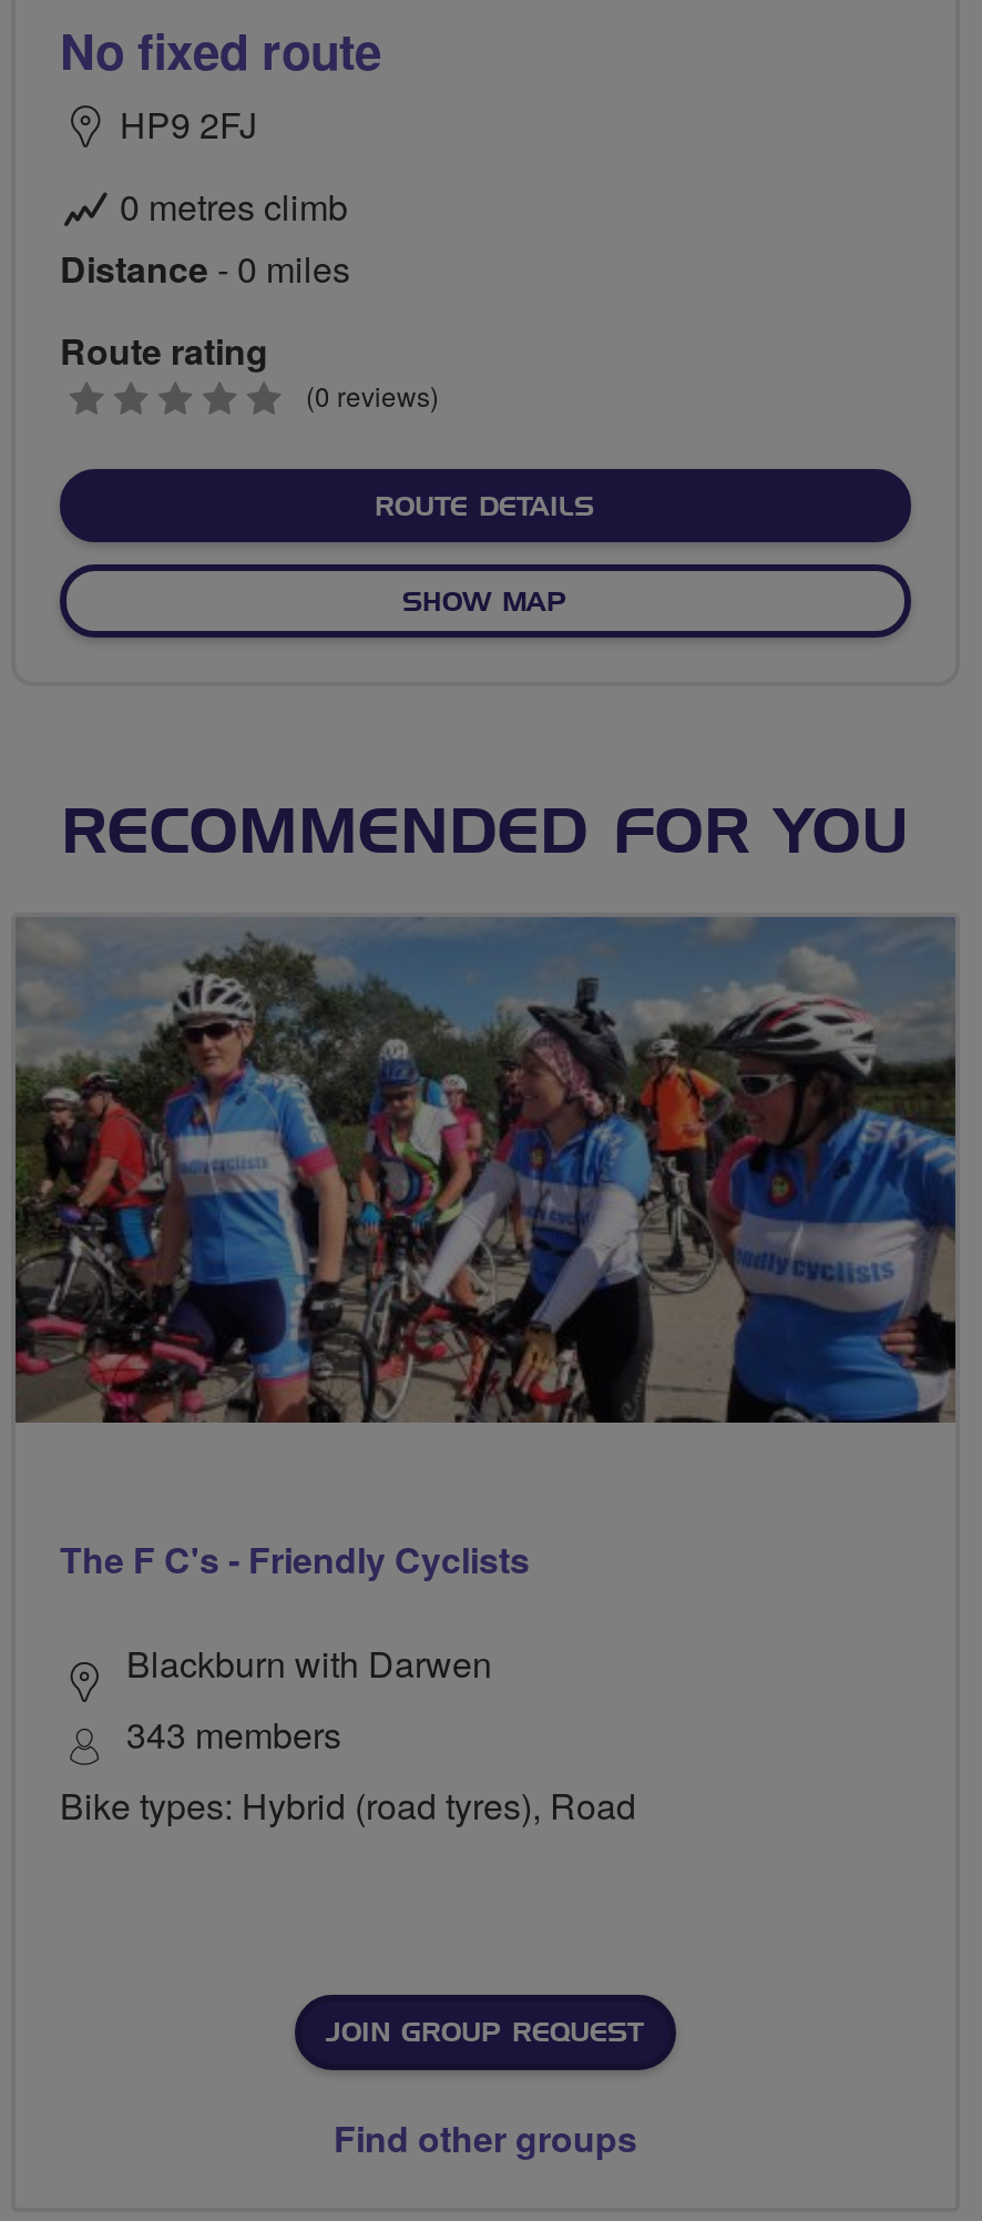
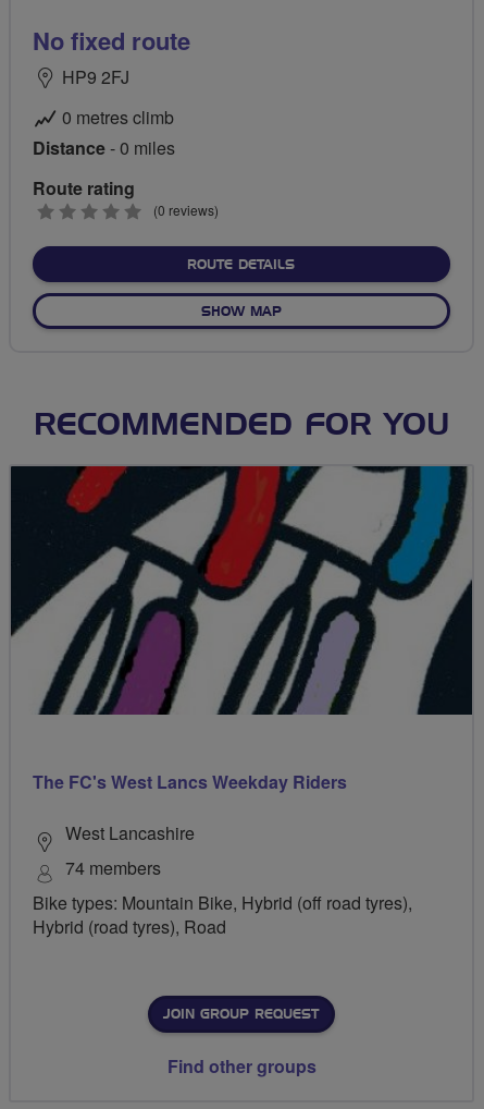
- [image]
+ [image]

- The F C's - Friendly Cyclists
+ The FC's West Lancs Weekday Riders

- Blackburn with Darwen
- 343 members
- Bike types: Hybrid (road tyres), Road
+ West Lancashire
+ 74 members
+ Bike types: Mountain Bike, Hybrid (off road tyres),
+ Hybrid (road tyres), Road
